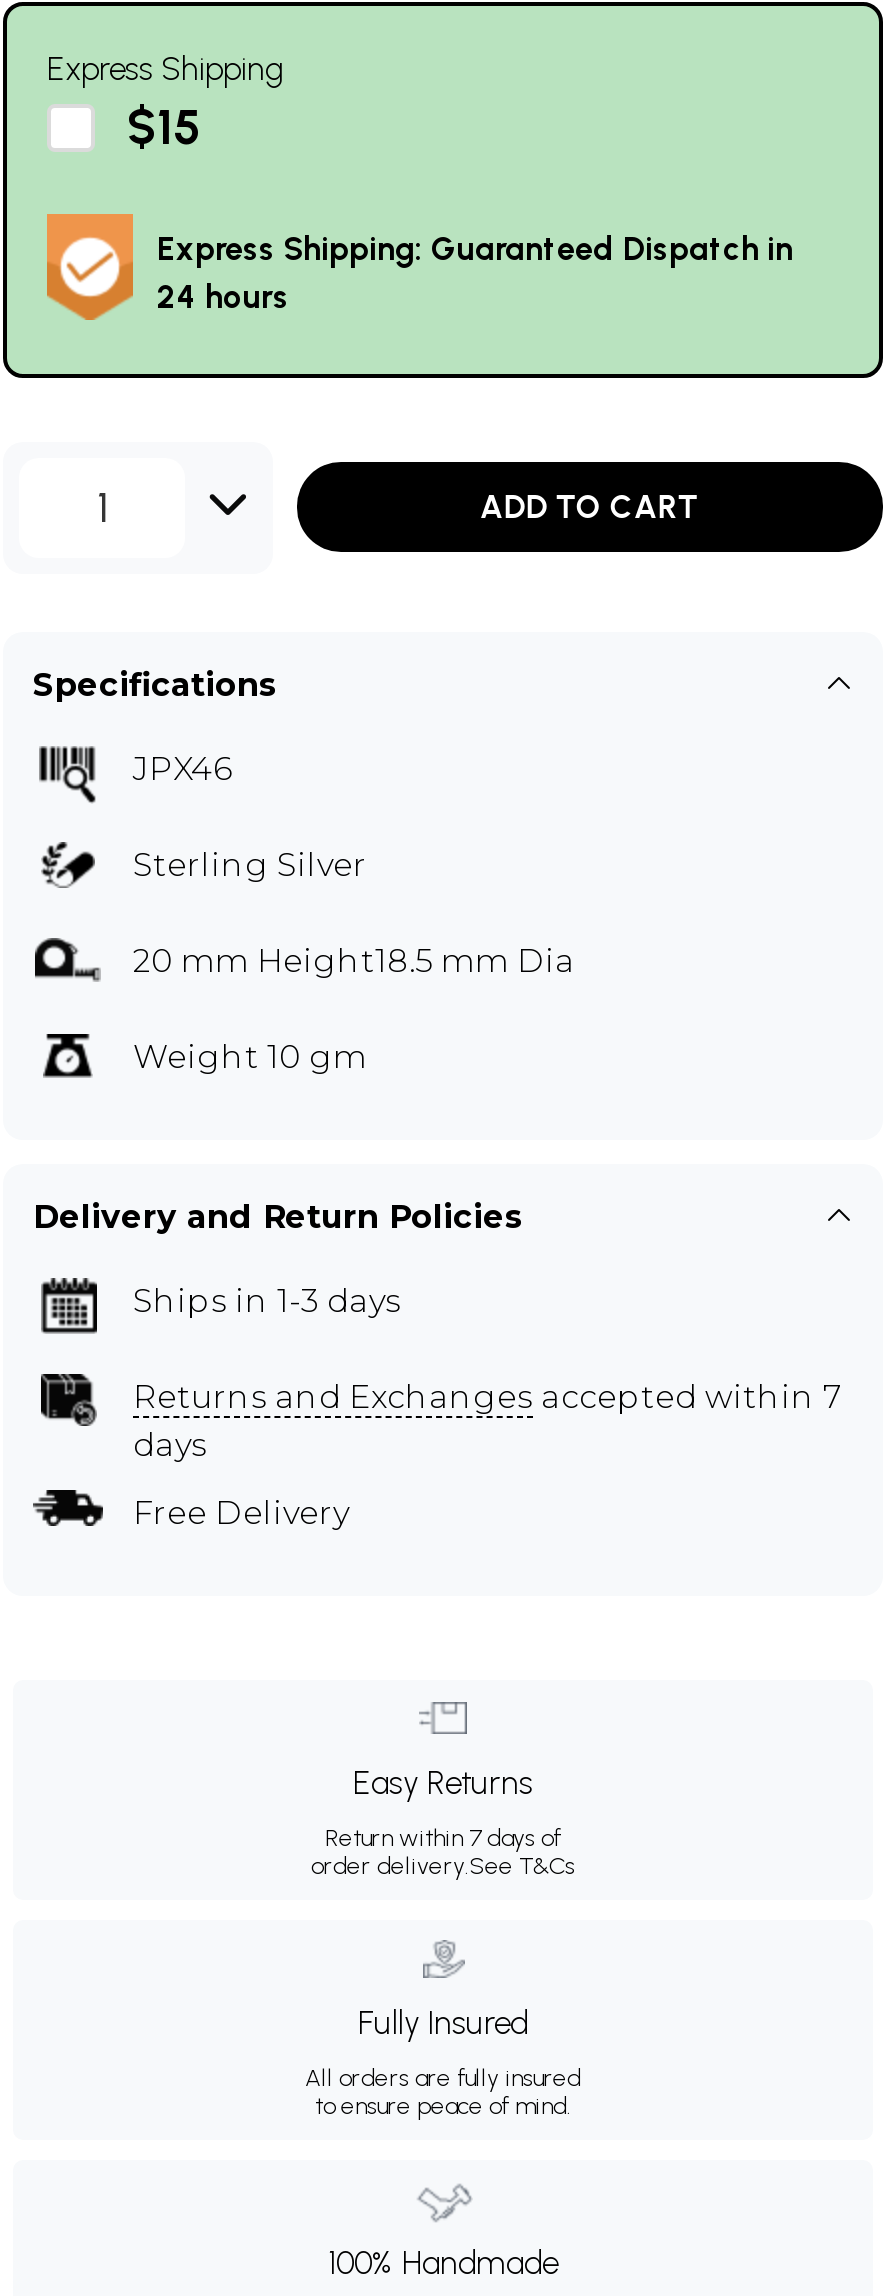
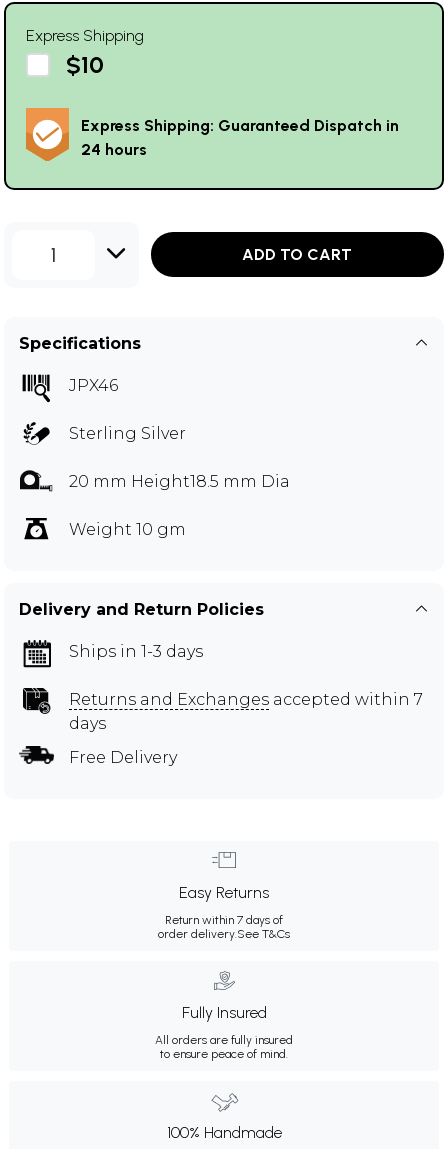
- $15
+ $10
